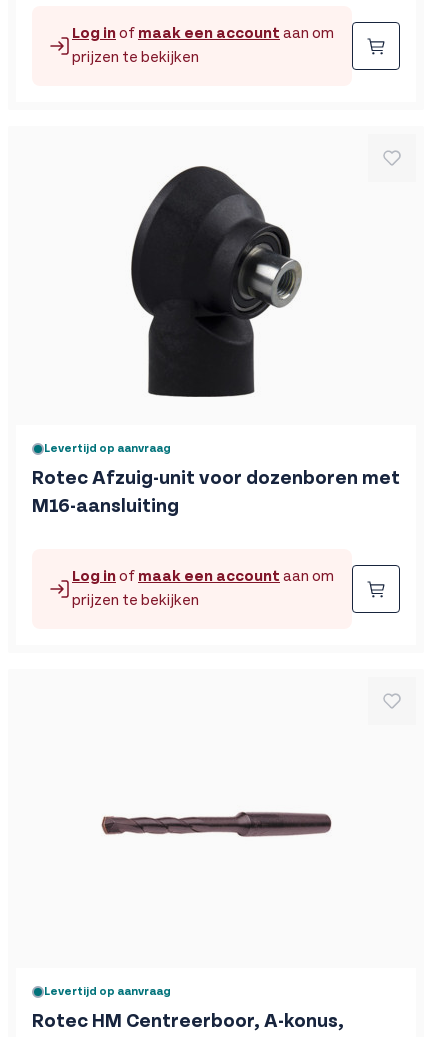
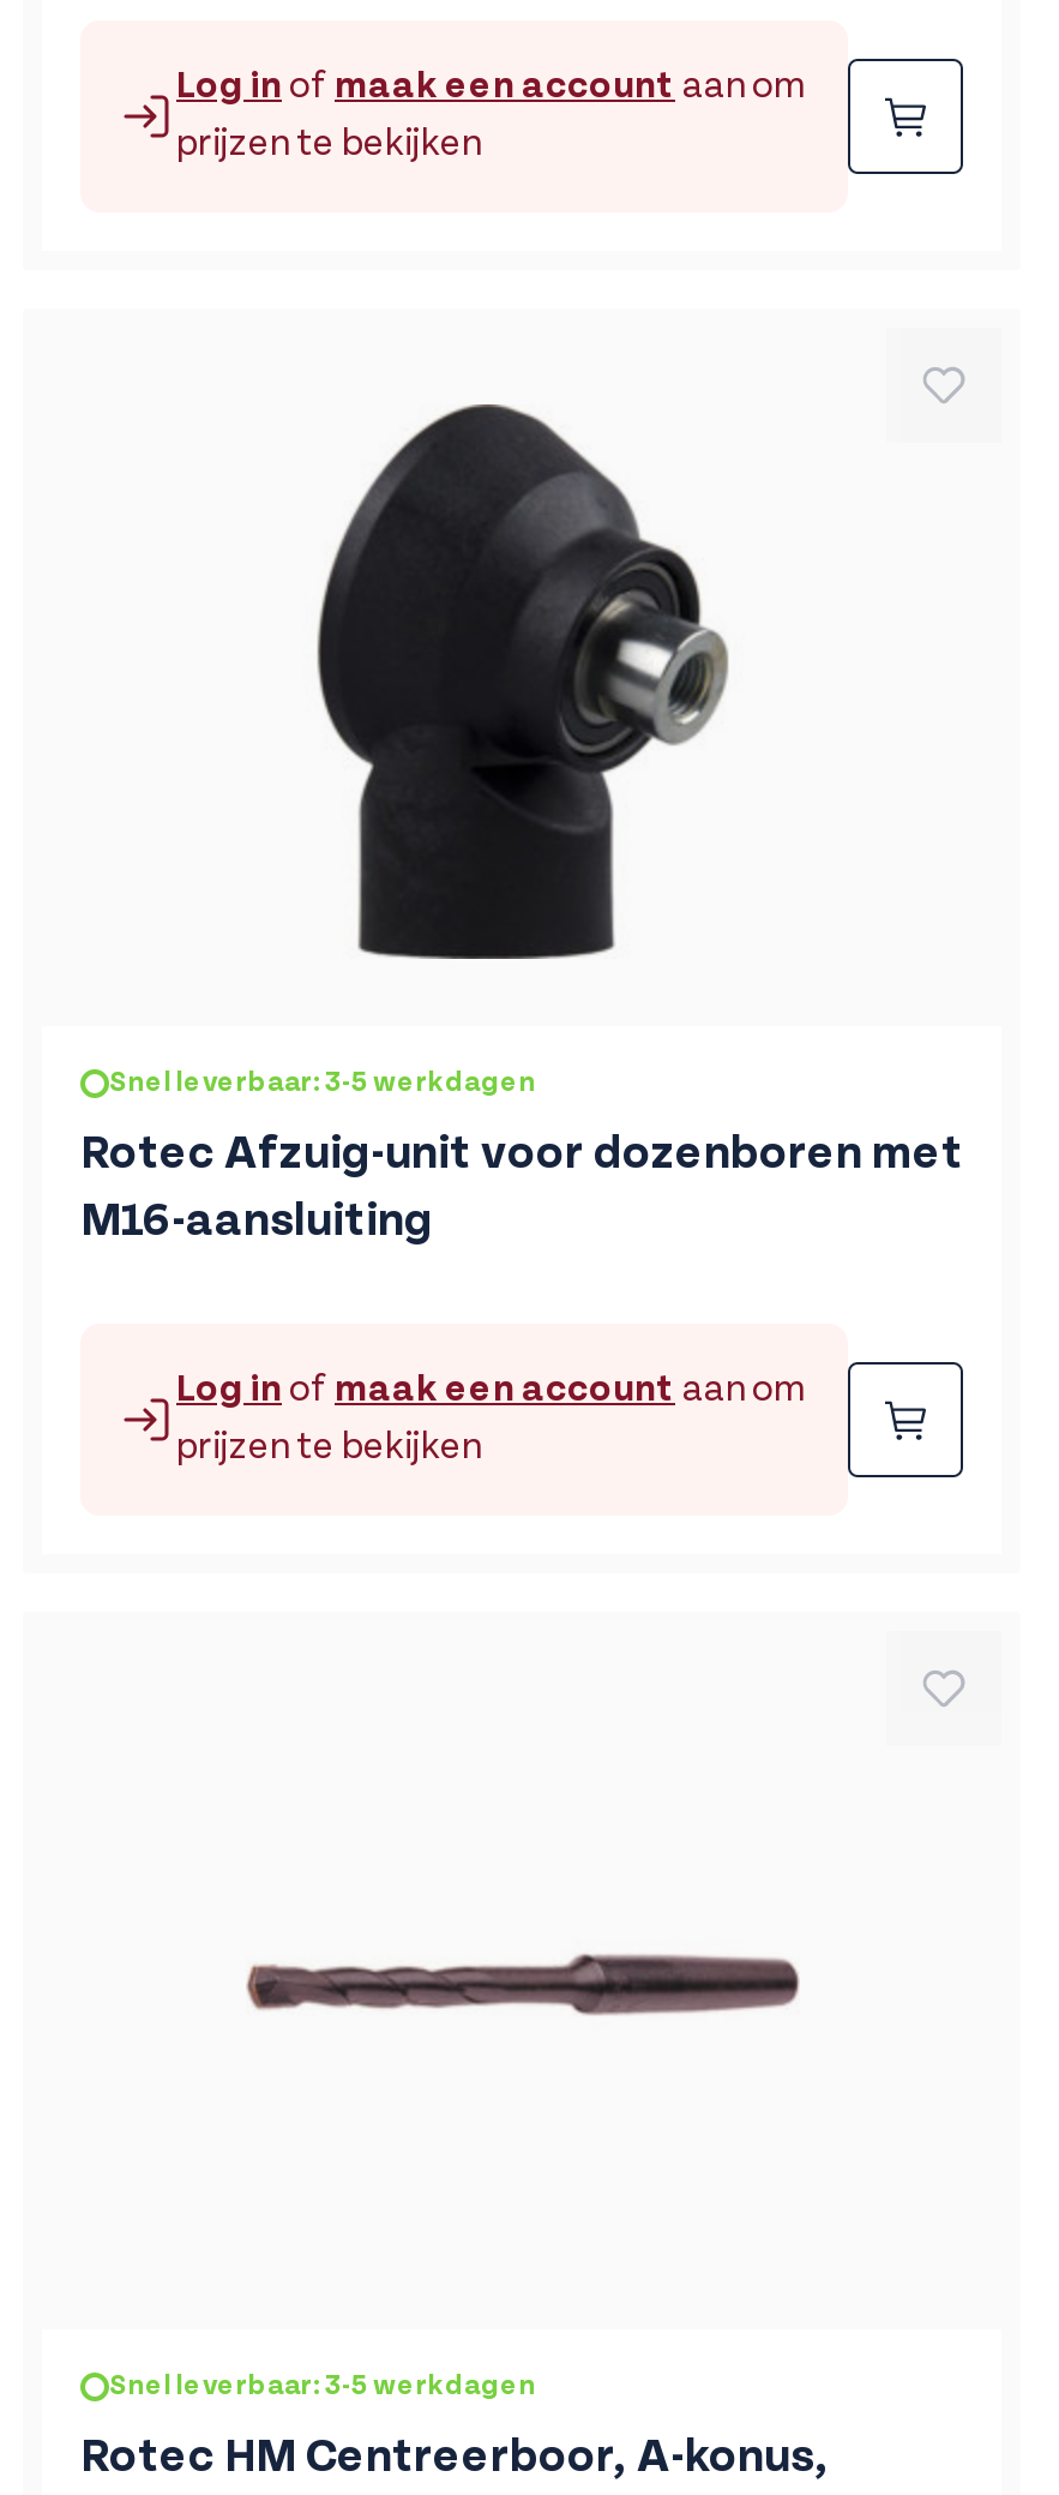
- Levertijd op aanvraag
+ Snel leverbaar: 3-5 werkdagen

- Levertijd op aanvraag
+ Snel leverbaar: 3-5 werkdagen
